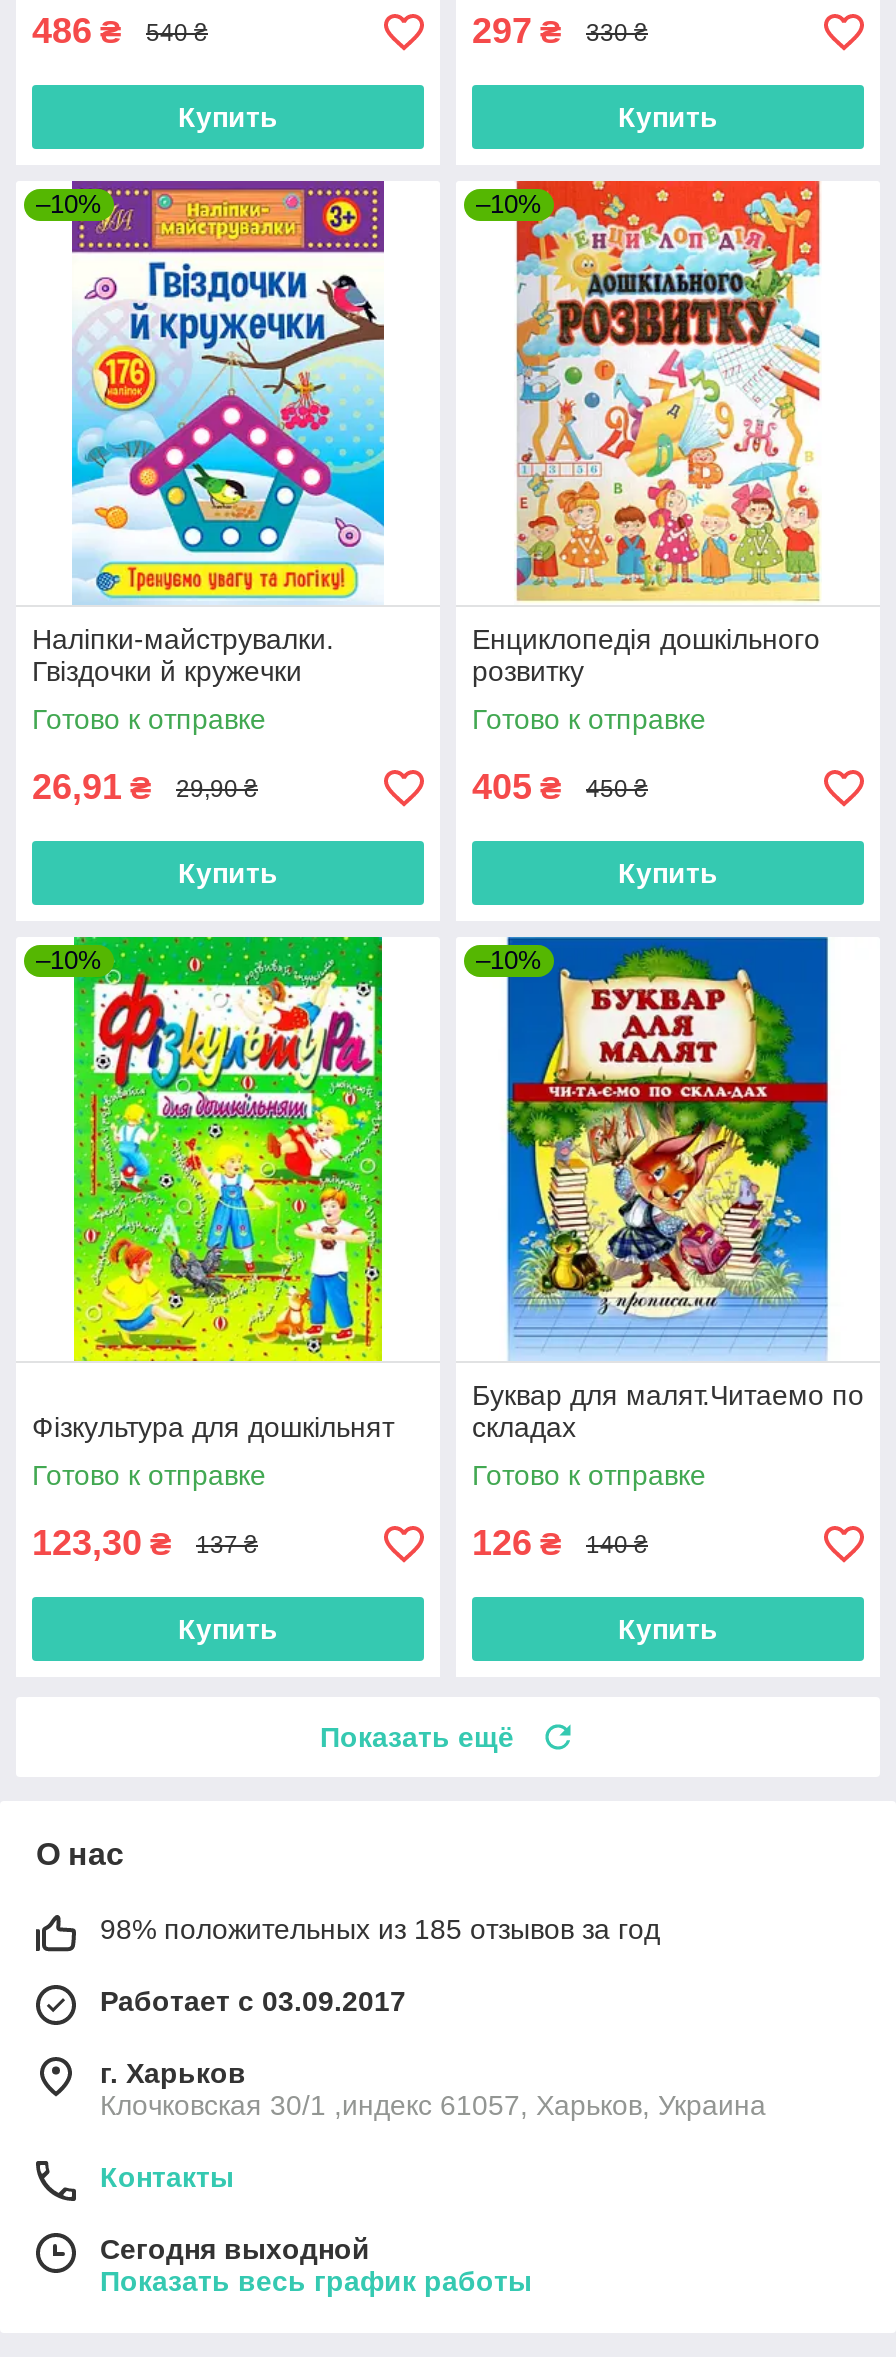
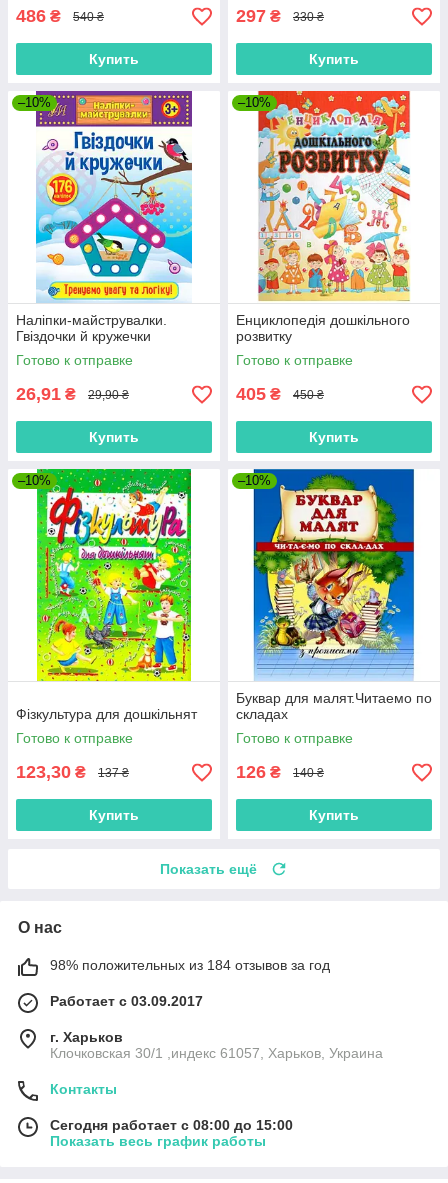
- 98% положительных из 185 отзывов за год
+ 98% положительных из 184 отзывов за год

- Сегодня выходной
+ Сегодня работает с 08:00 до 15:00
